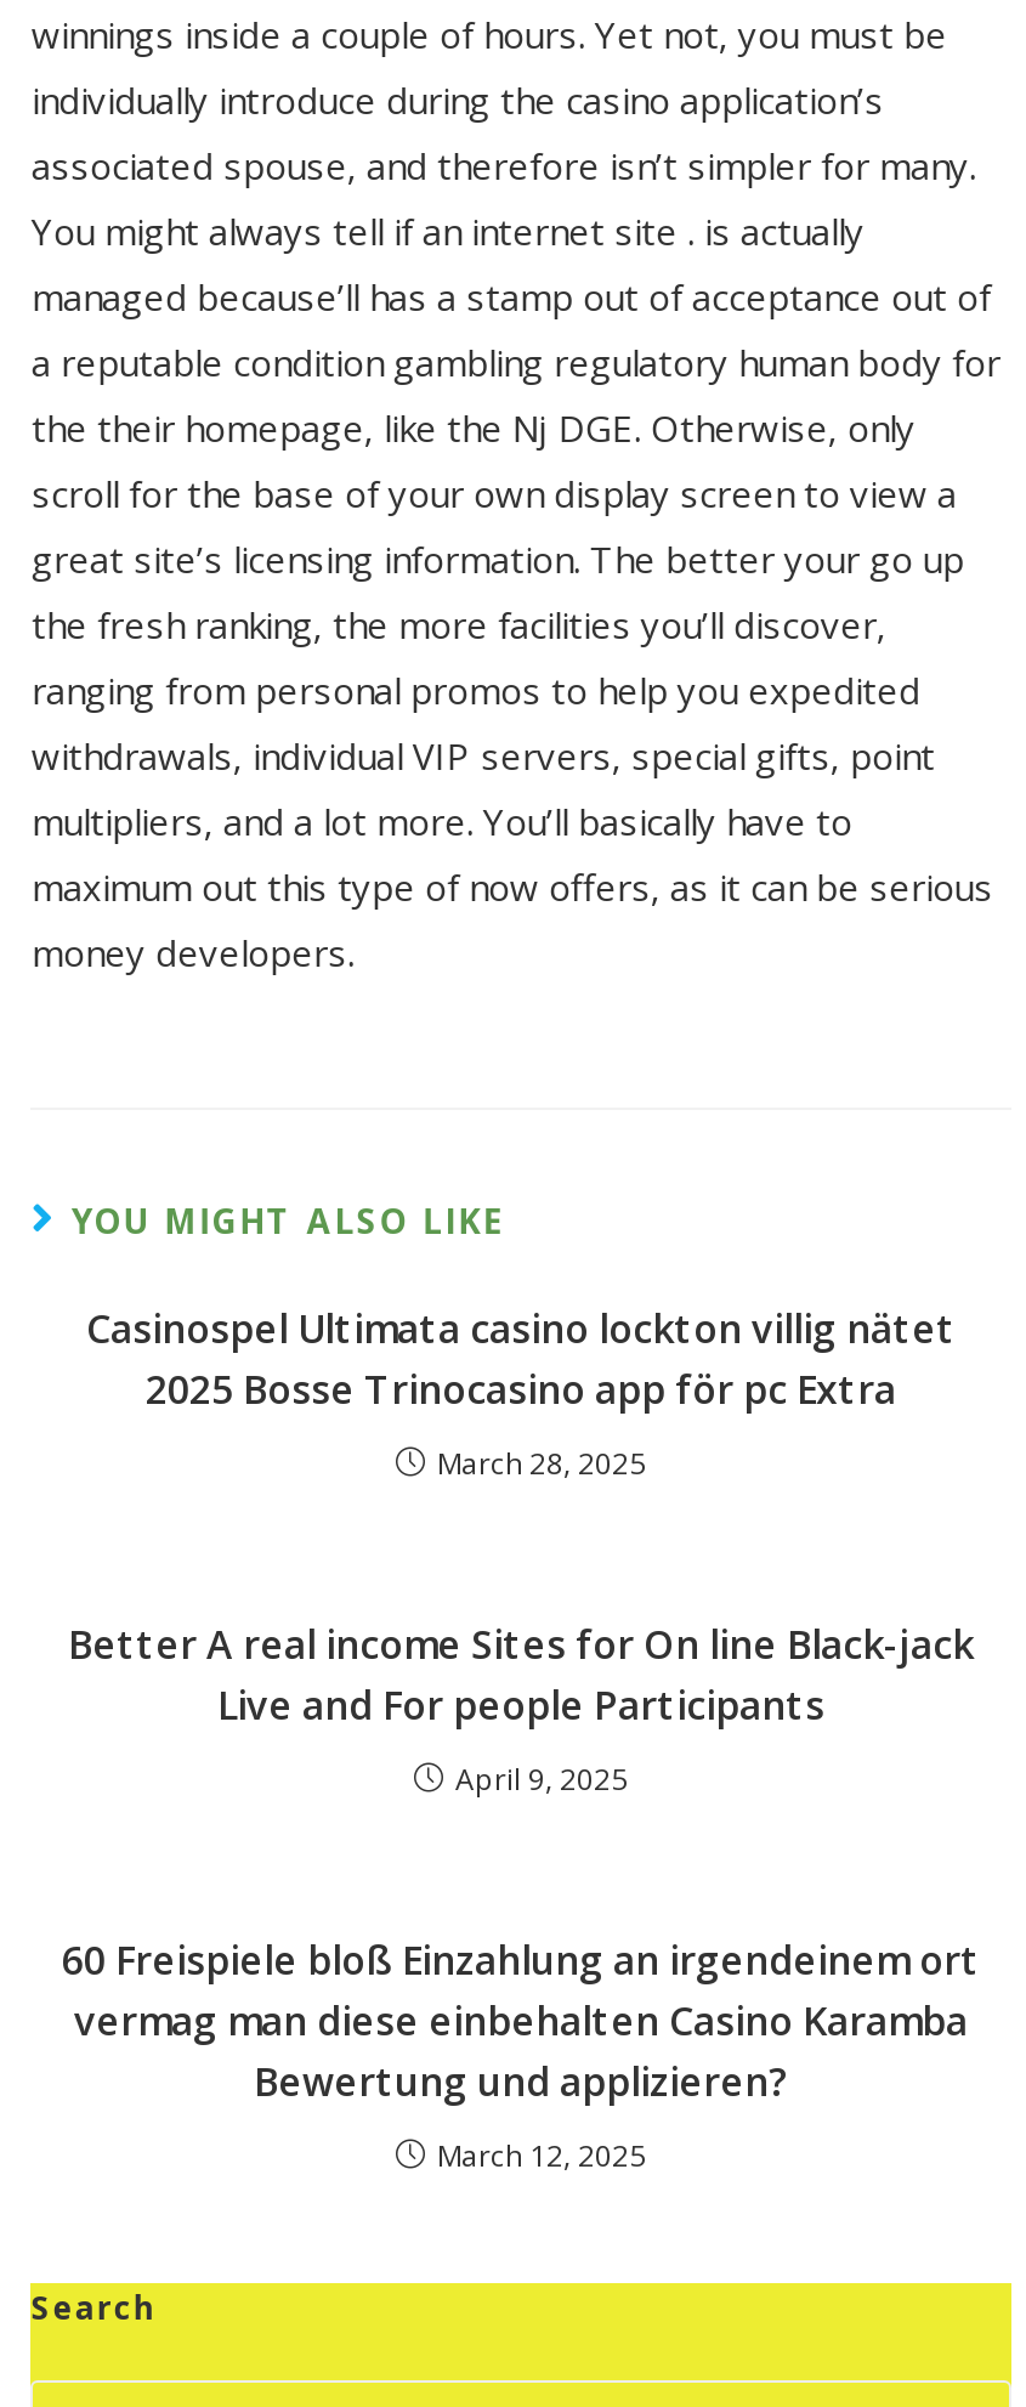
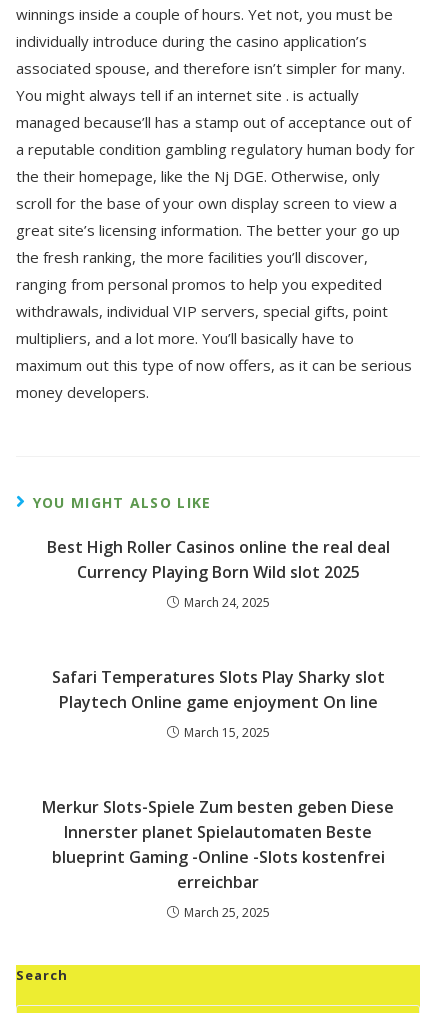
- Casinospel Ultimata casino lockton villig nätet
- 2025 Bosse Trinocasino app för pc Extra
+ Best High Roller Casinos online the real deal
+ Currency Playing Born Wild slot 2025

- March 28, 2025
+ March 24, 2025

- Better A real income Sites for On line Black-jack
- Live and For people Participants
+ Safari Temperatures Slots Play Sharky slot
+ Playtech Online game enjoyment On line

- April 9, 2025
+ March 15, 2025

- 60 Freispiele bloß Einzahlung an irgendeinem ort
- vermag man diese einbehalten Casino Karamba
- Bewertung und applizieren?
+ Merkur Slots-Spiele Zum besten geben Diese
+ Innerster planet Spielautomaten Beste
+ blueprint Gaming -Online -Slots kostenfrei
+ erreichbar

- March 12, 2025
+ March 25, 2025
